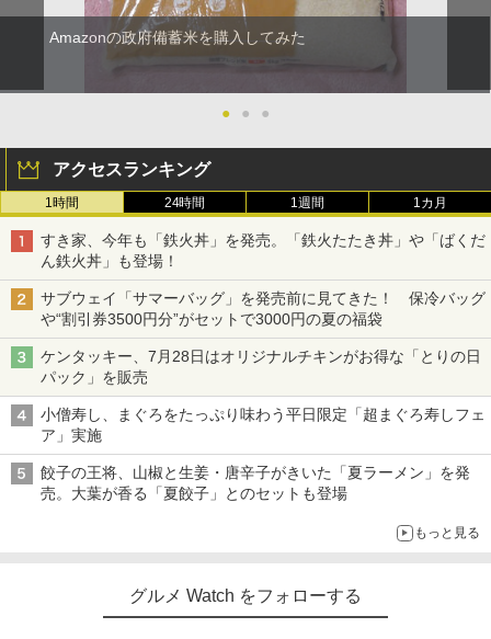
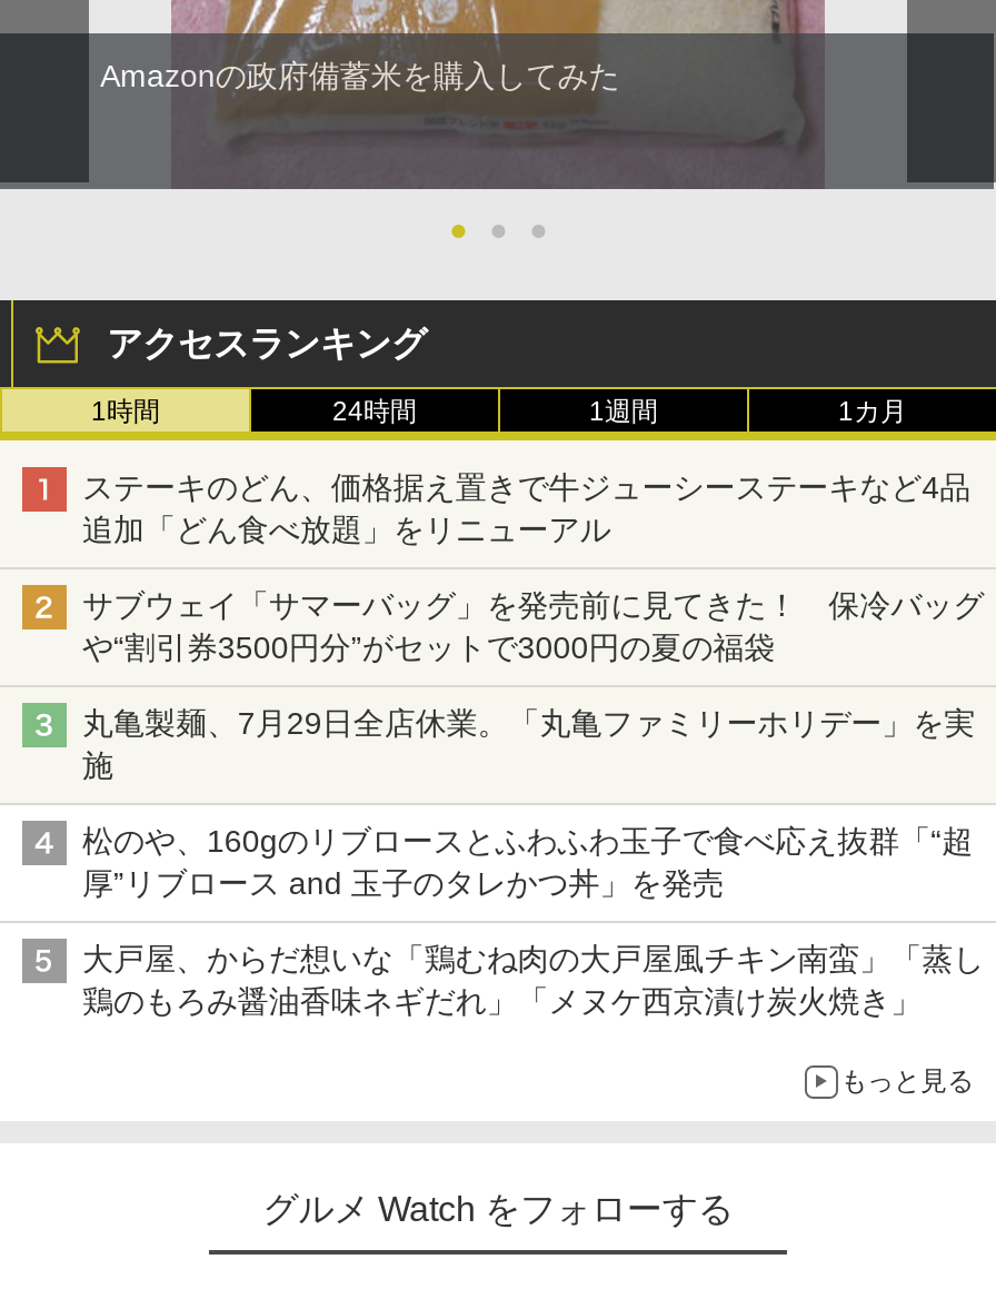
- すき家、今年も「鉄火丼」を発売。「鉄火たたき丼」や「ばくだ
- ん鉄火丼」も登場！
+ ステーキのどん、価格据え置きで牛ジューシーステーキなど4品
+ 追加「どん食べ放題」をリニューアル

- ケンタッキー、7月28日はオリジナルチキンがお得な「とりの日
- パック」を販売
+ 丸亀製麺、7月29日全店休業。「丸亀ファミリーホリデー」を実
+ 施

- 小僧寿し、まぐろをたっぷり味わう平日限定「超まぐろ寿しフェ
- ア」実施
+ 松のや、160gのリブロースとふわふわ玉子で食べ応え抜群「“超
+ 厚”リブロース and 玉子のタレかつ丼」を発売

- 餃子の王将、山椒と生姜・唐辛子がきいた「夏ラーメン」を発
- 売。大葉が香る「夏餃子」とのセットも登場
+ 大戸屋、からだ想いな「鶏むね肉の大戸屋風チキン南蛮」「蒸し
+ 鶏のもろみ醤油香味ネギだれ」「メヌケ西京漬け炭火焼き」
